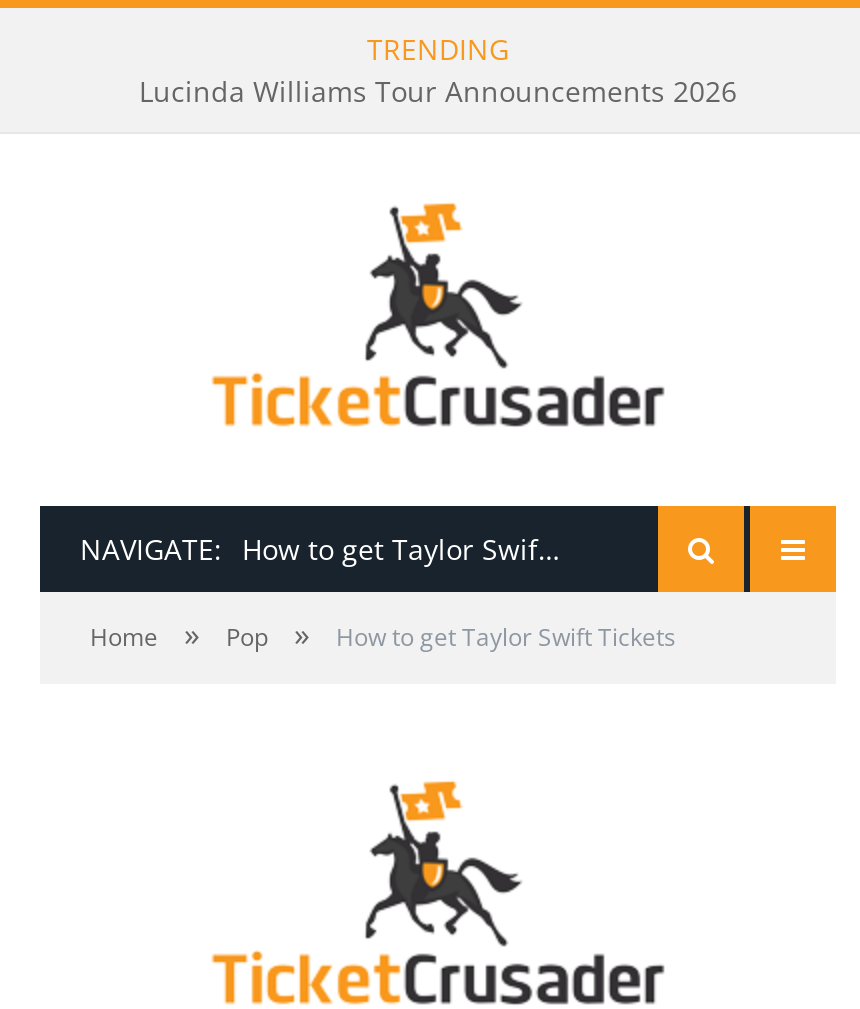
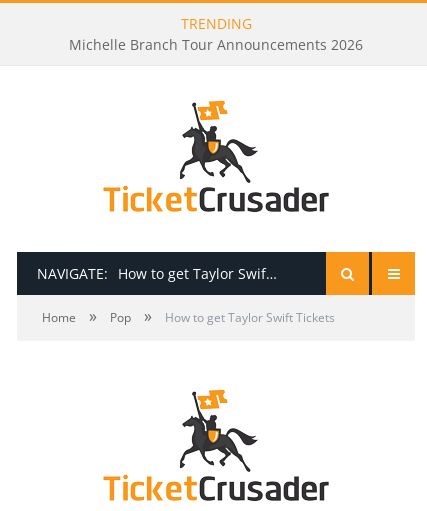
+ Michelle Branch Tour Announcements 2026
